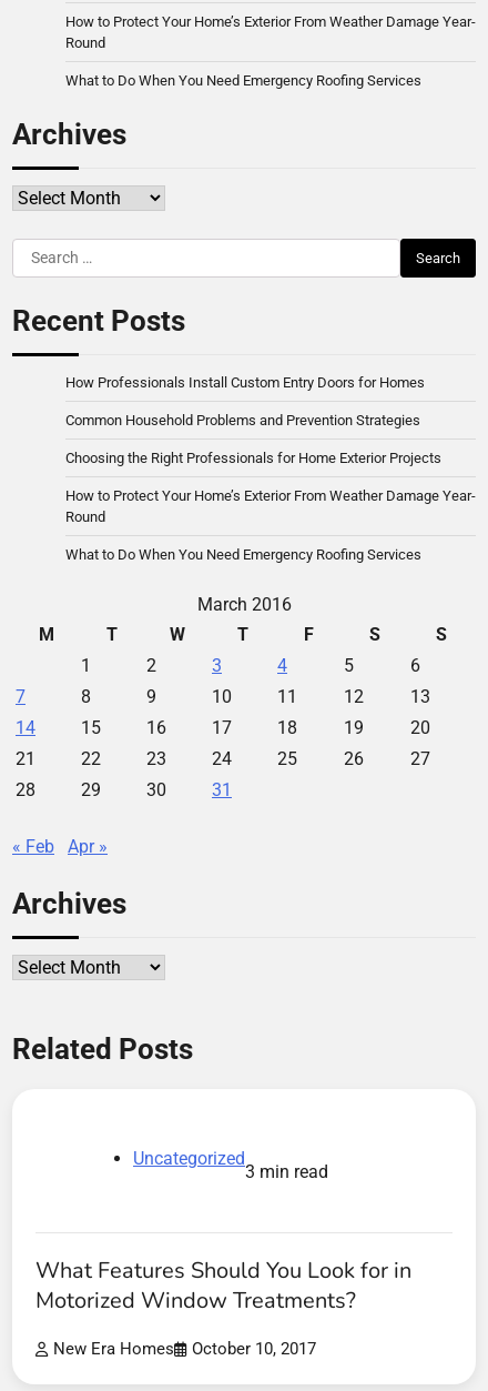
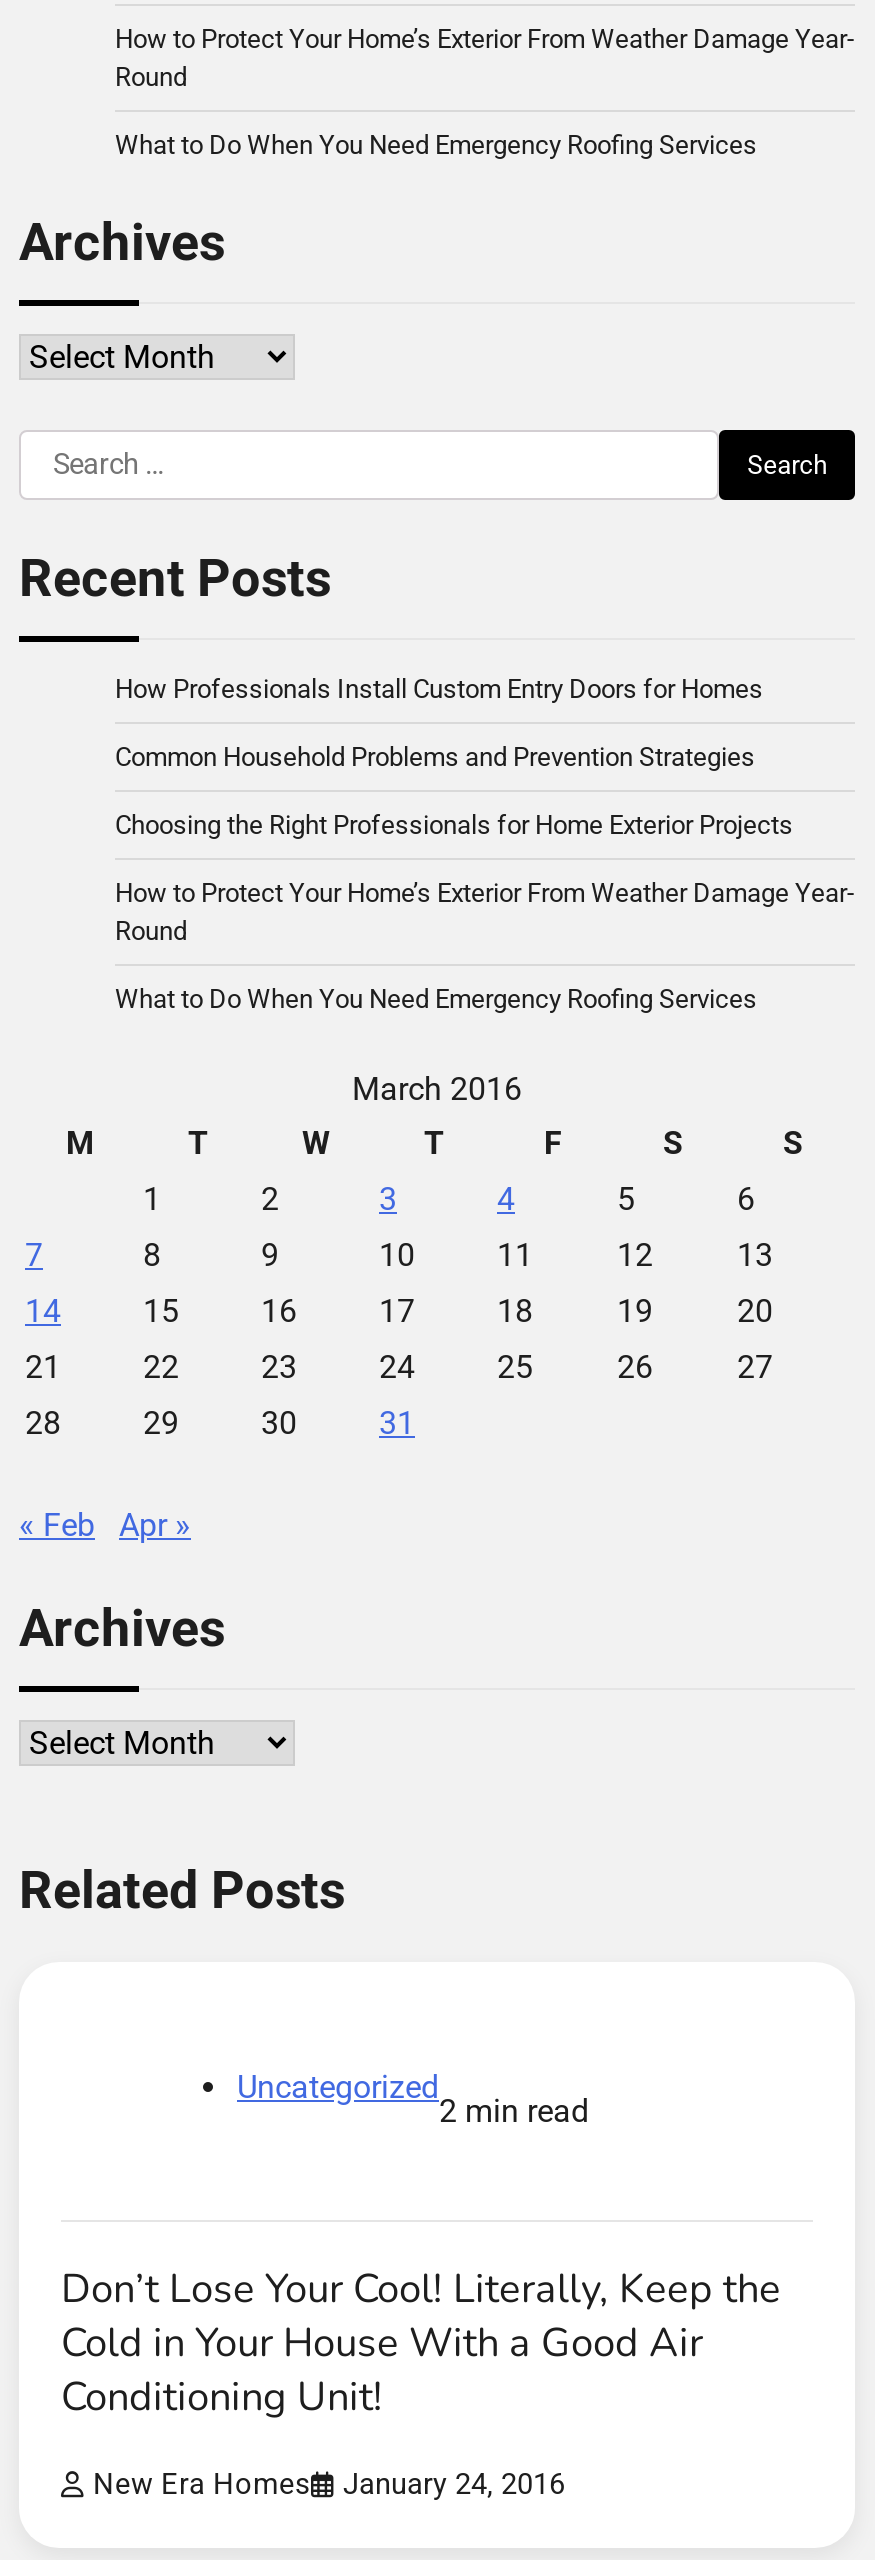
- 3 min read
+ 2 min read

- What Features Should You Look for in
- Motorized Window Treatments?
+ Don’t Lose Your Cool! Literally, Keep the
+ Cold in Your House With a Good Air
+ Conditioning Unit!

- New Era Homes October 10, 2017
+ New Era Homes January 24, 2016
